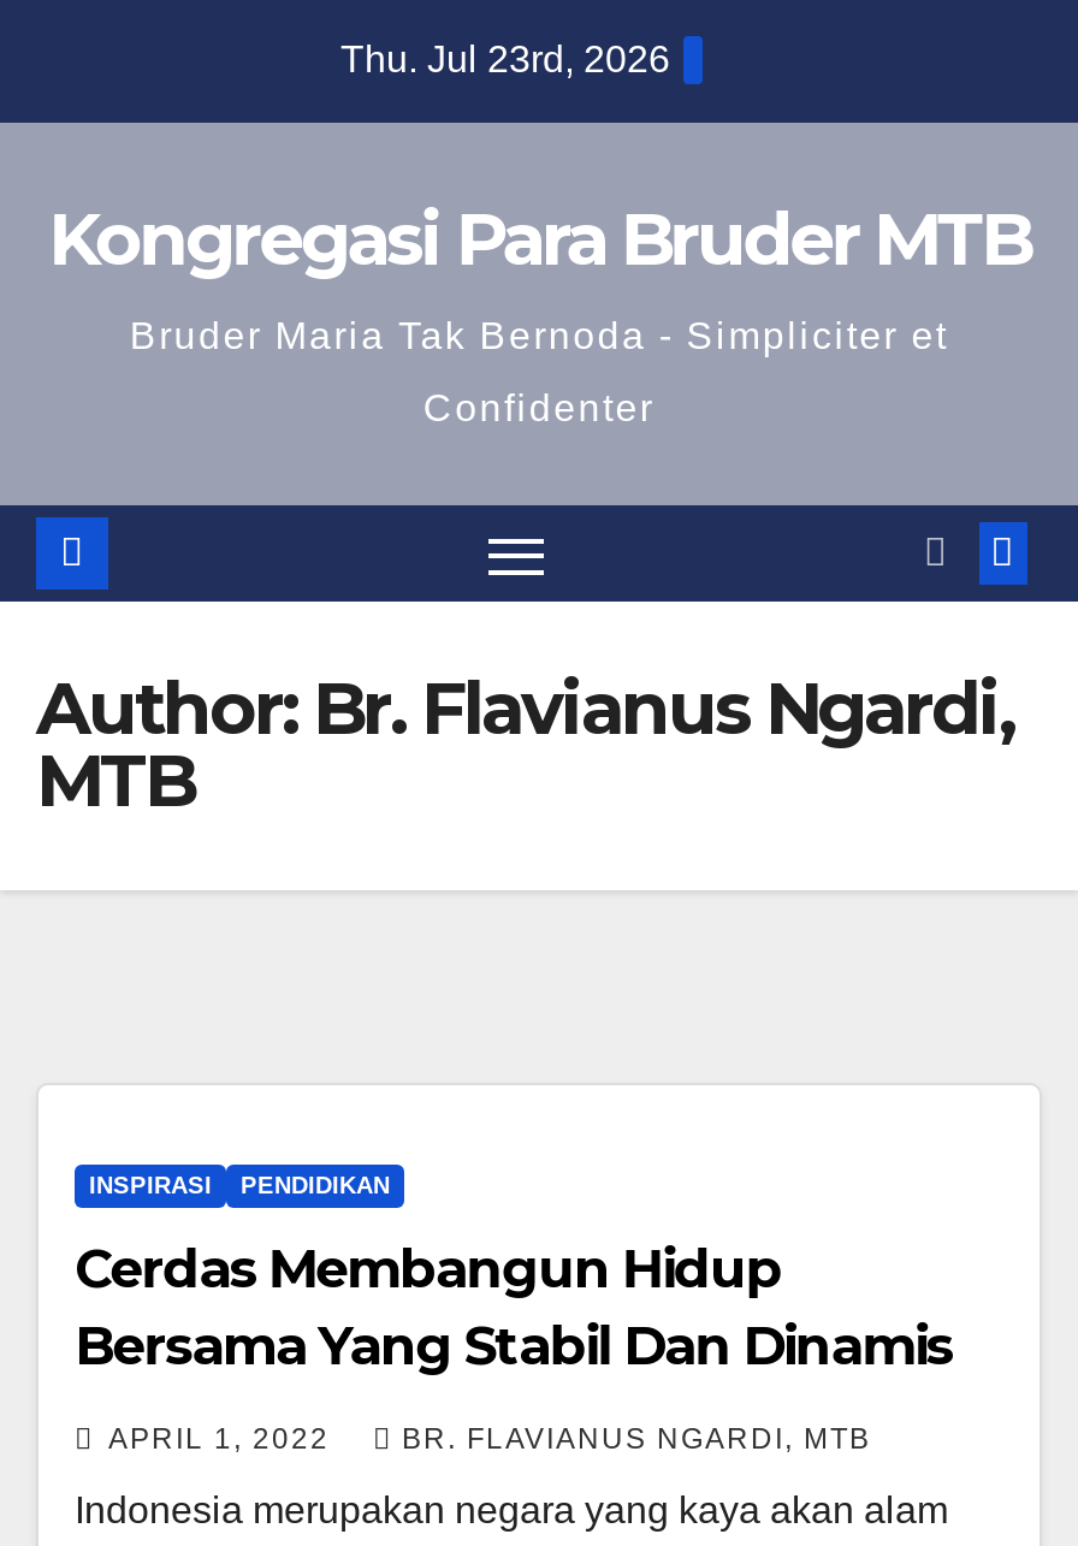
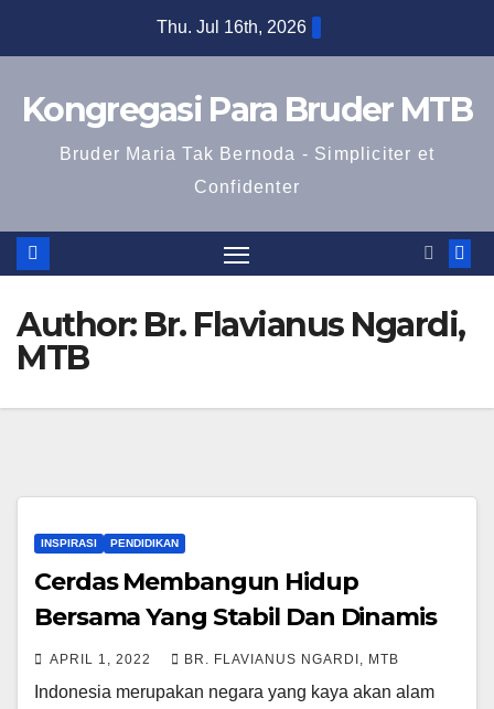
- Thu. Jul 23rd, 2026
+ Thu. Jul 16th, 2026
